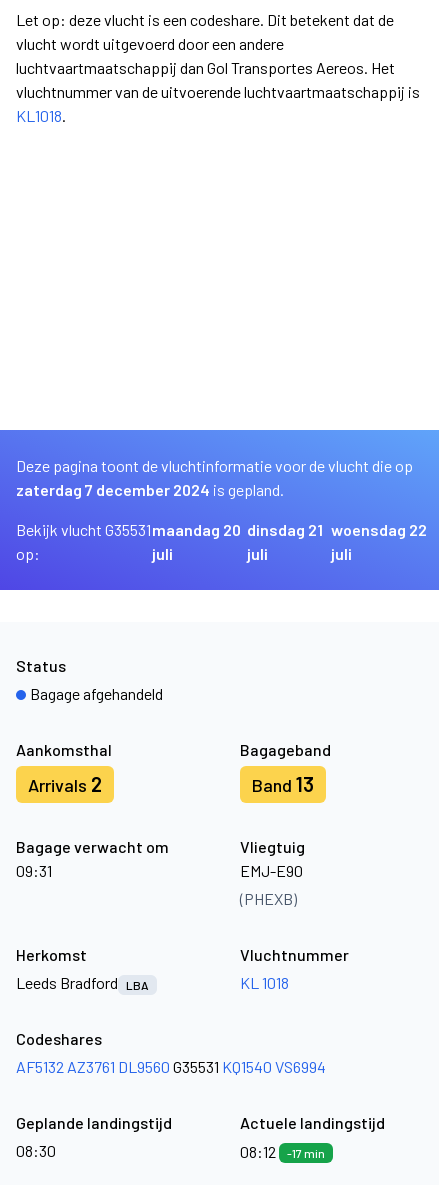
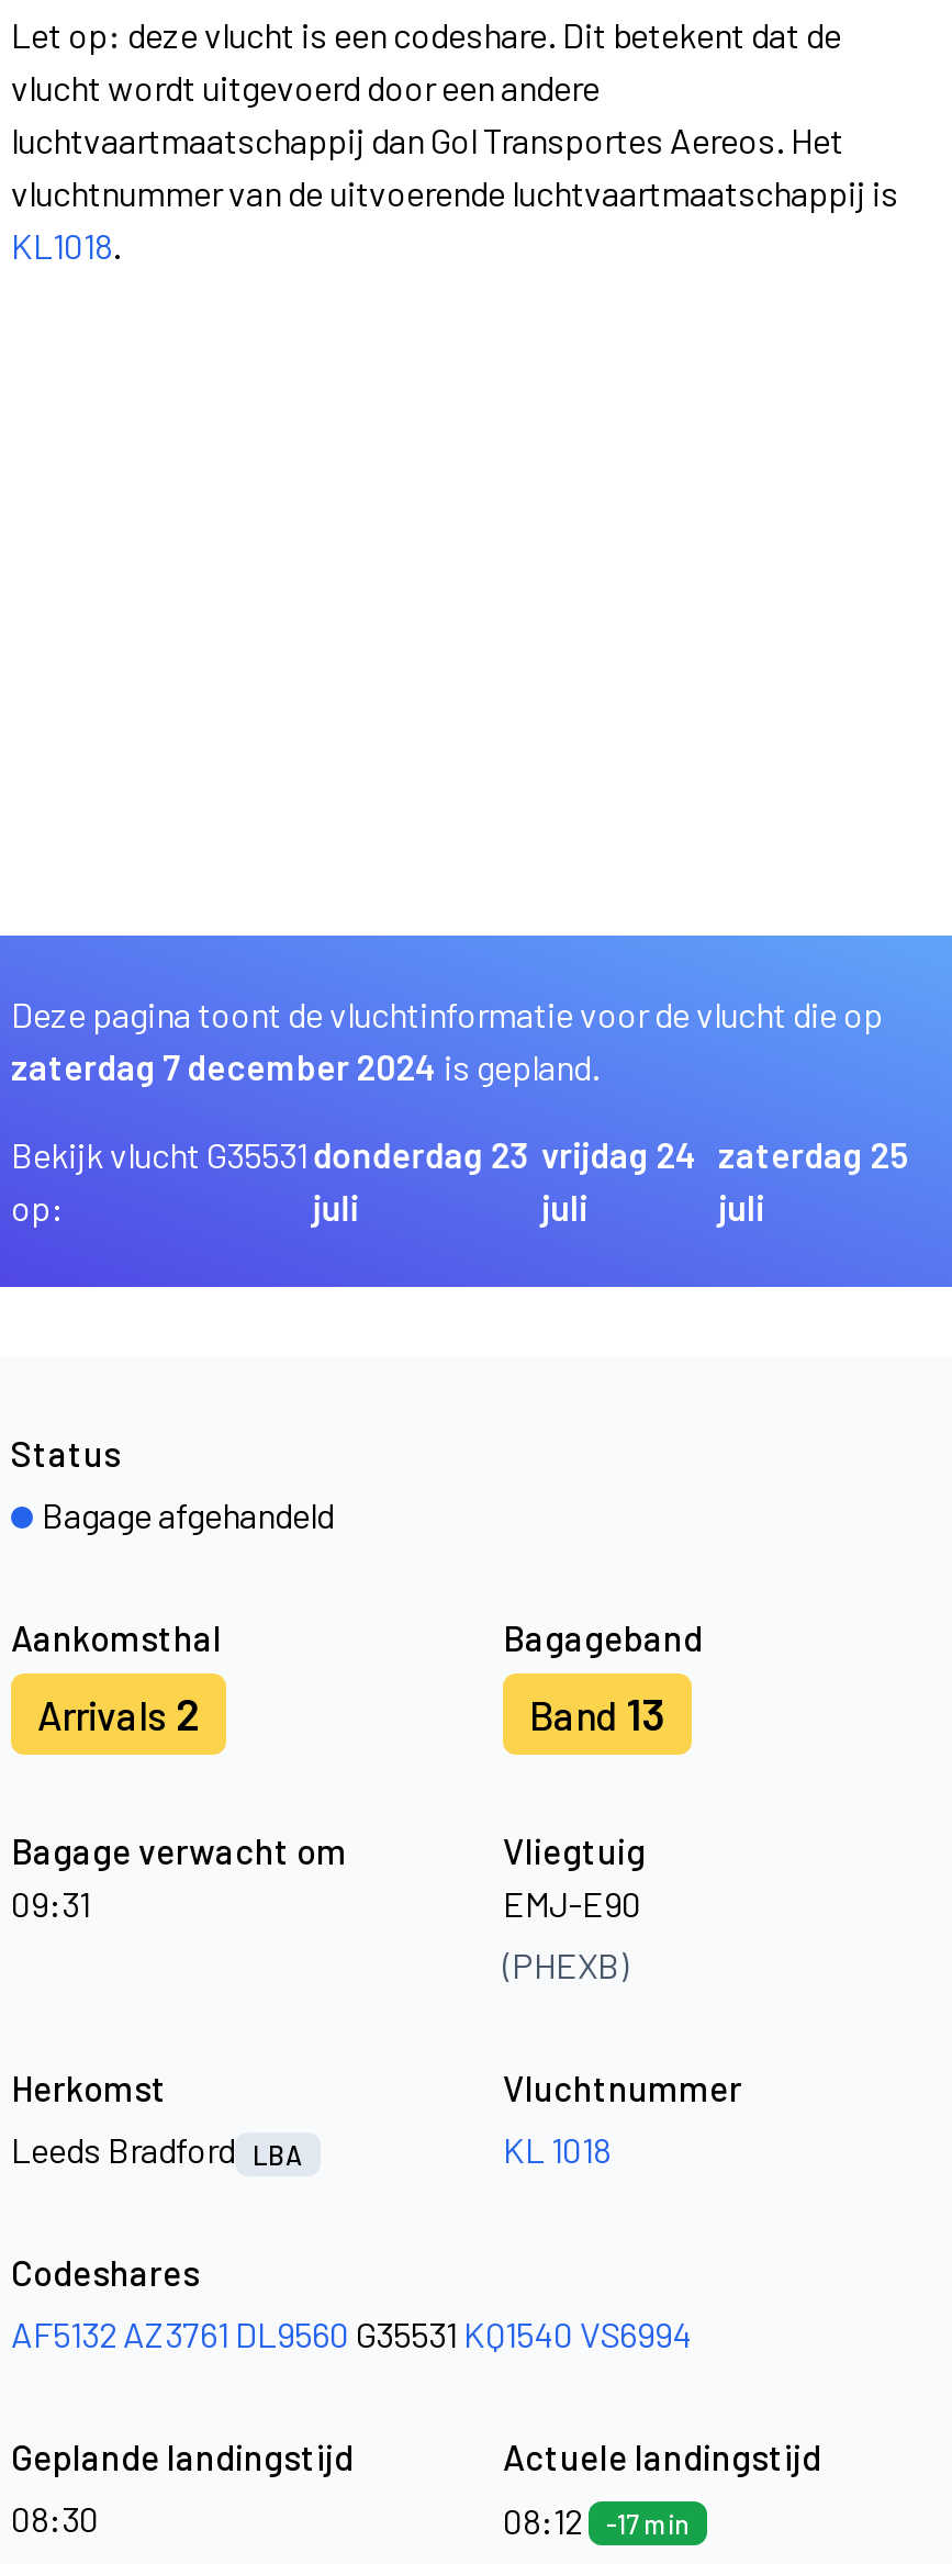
- maandag 20
+ donderdag 23

- dinsdag 21
+ vrijdag 24

- woensdag 22
+ zaterdag 25
